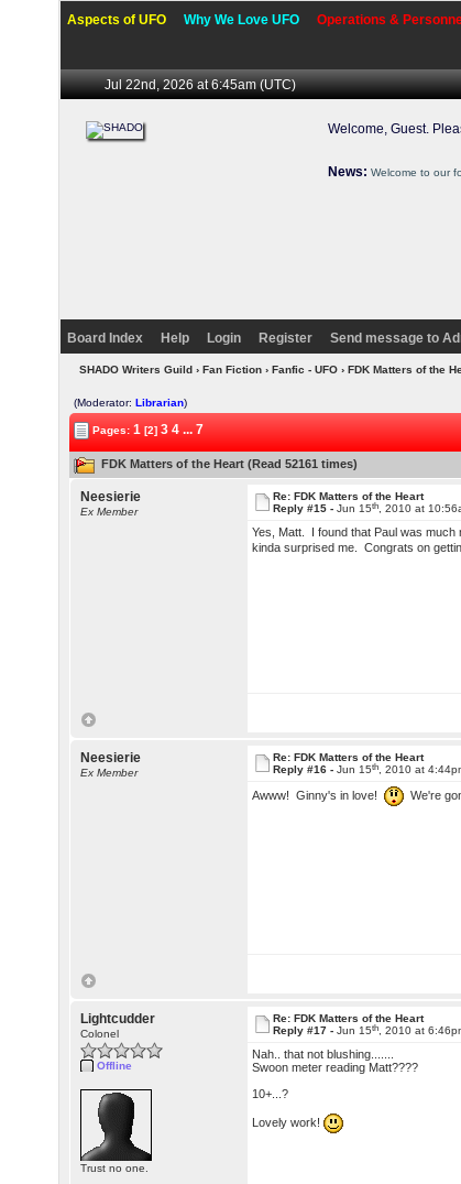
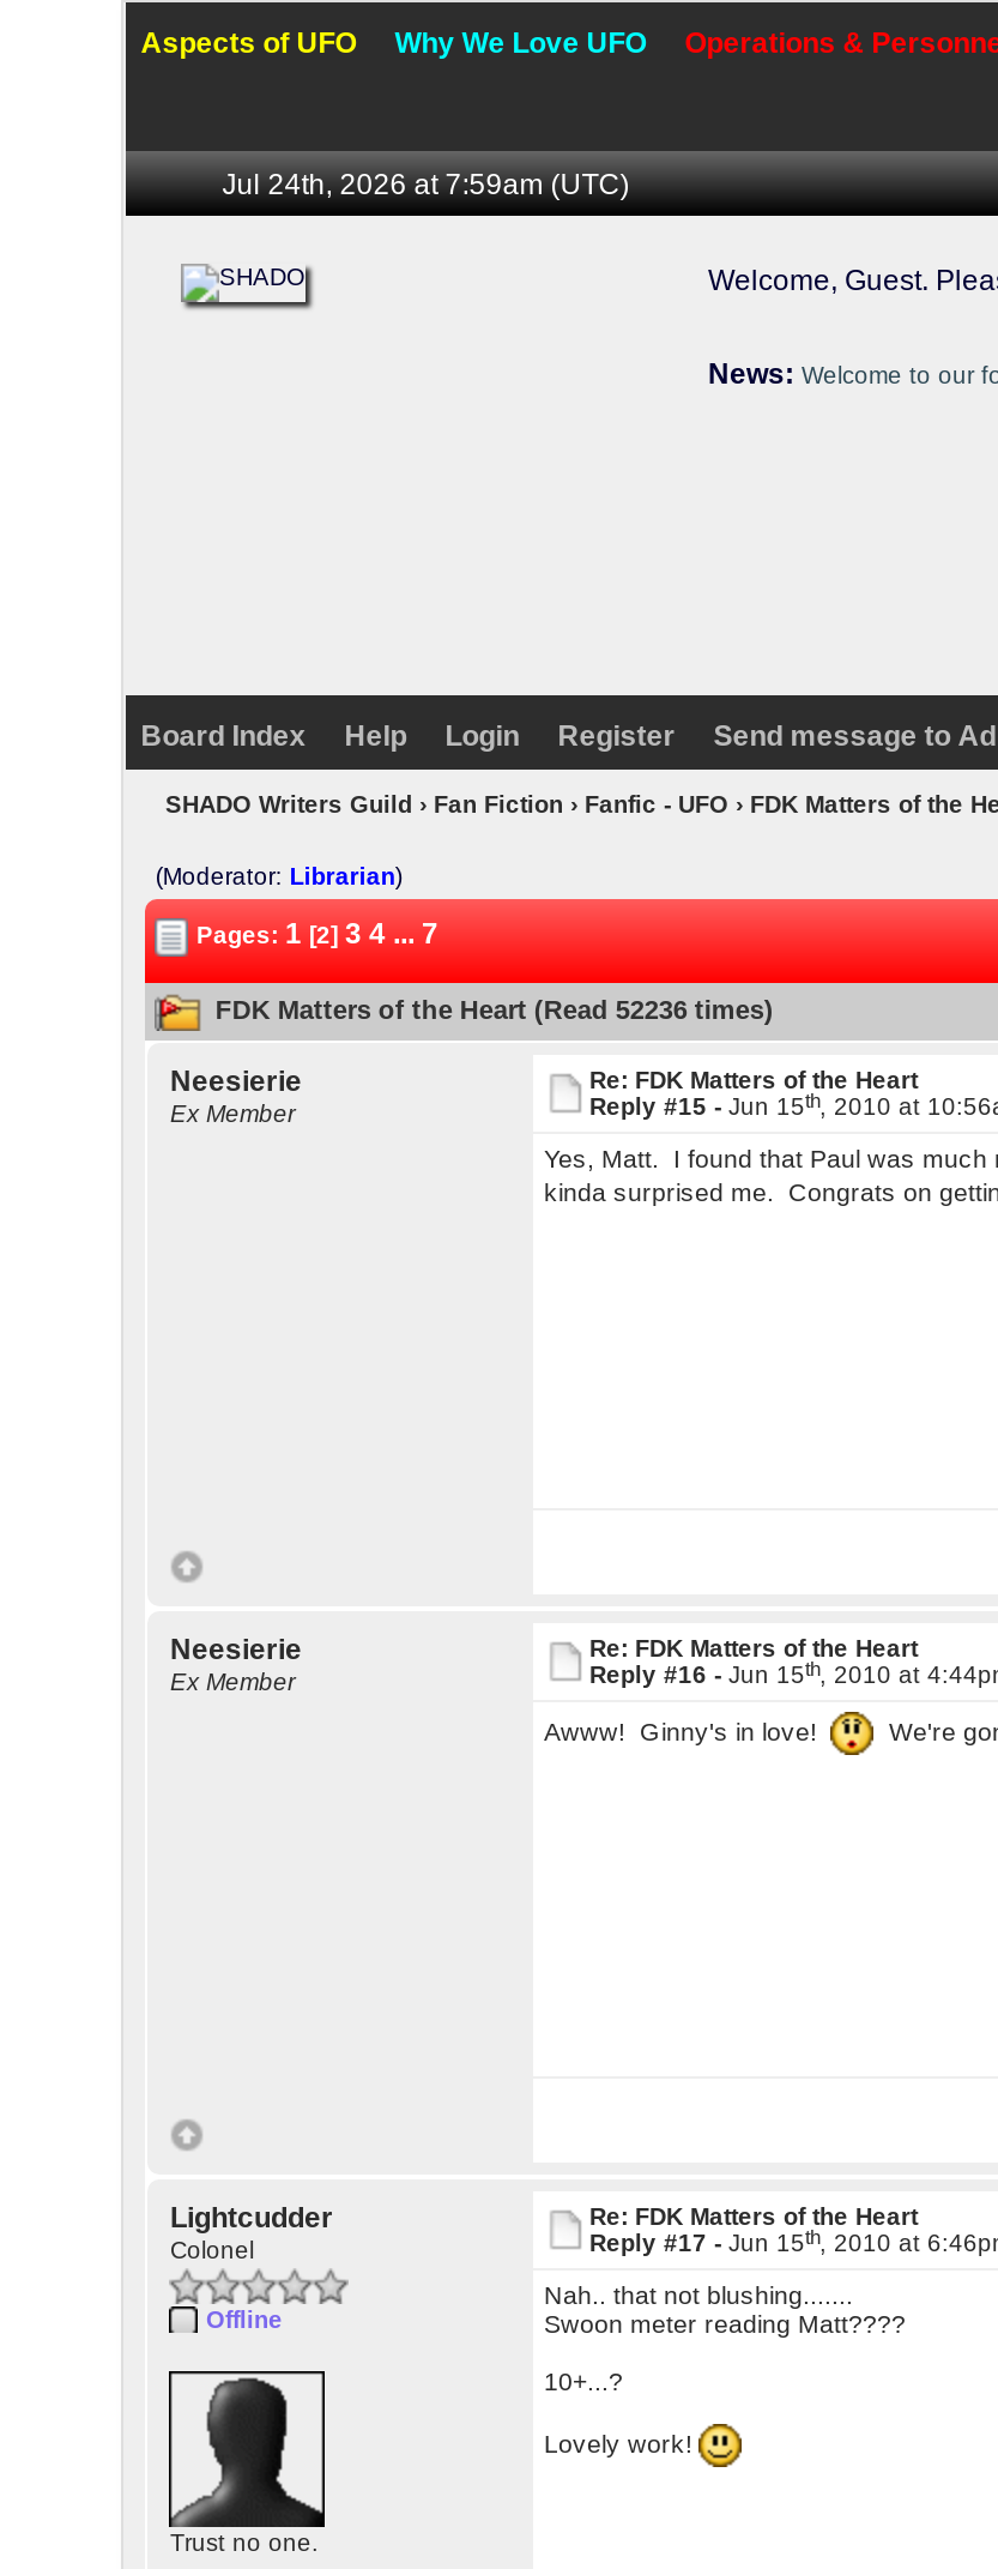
- Jul 22nd, 2026 at 6:45am (UTC)
+ Jul 24th, 2026 at 7:59am (UTC)

- FDK Matters of the Heart (Read 52161 times)
+ FDK Matters of the Heart (Read 52236 times)
